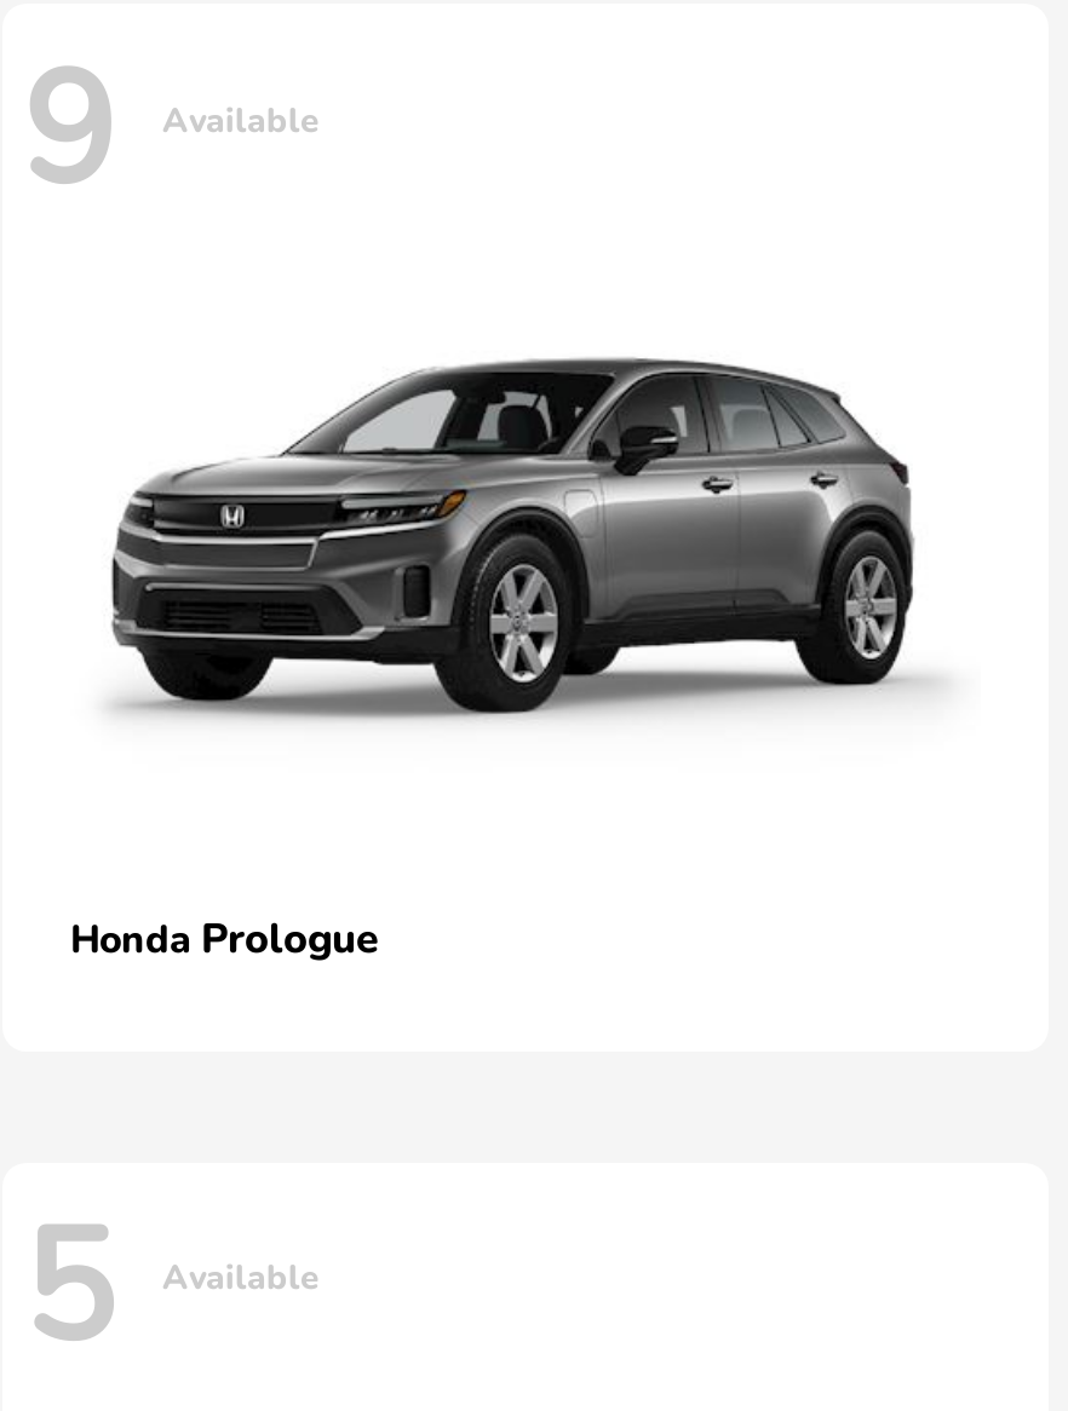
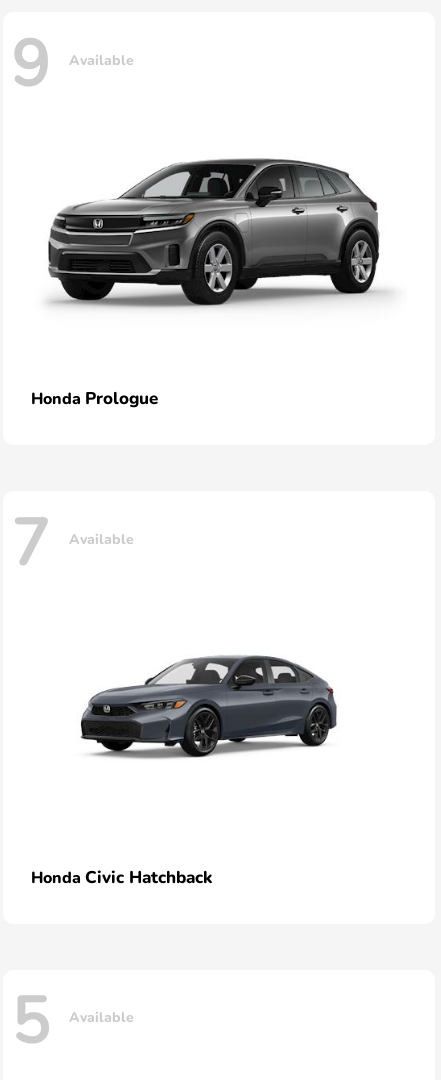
+ 7
+ Available

+ Honda Civic Hatchback

+ [image]
